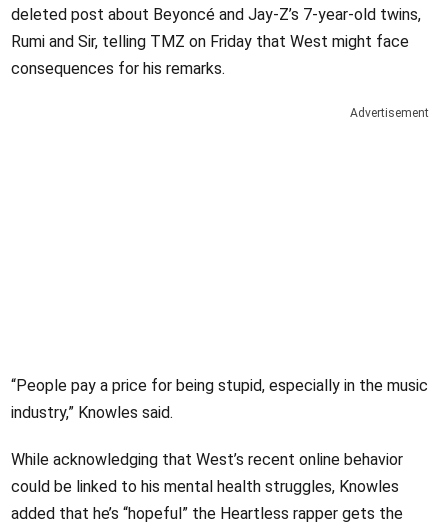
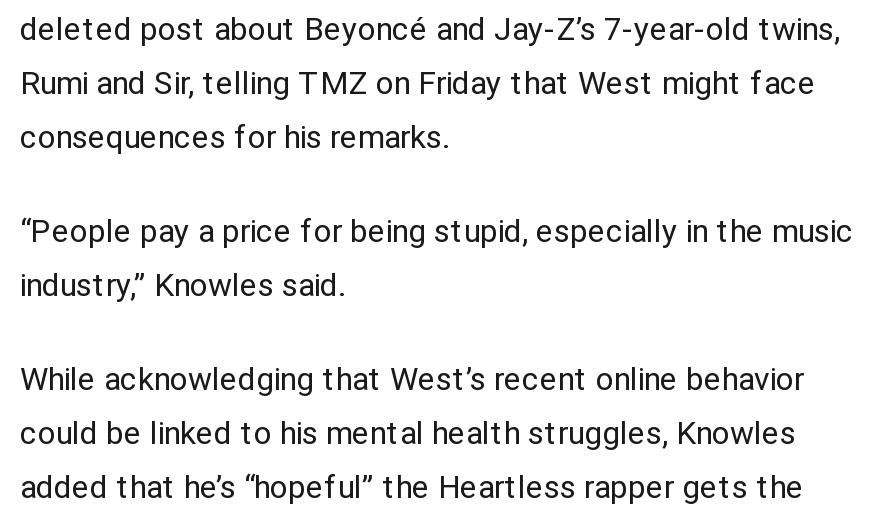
- Advertisement
